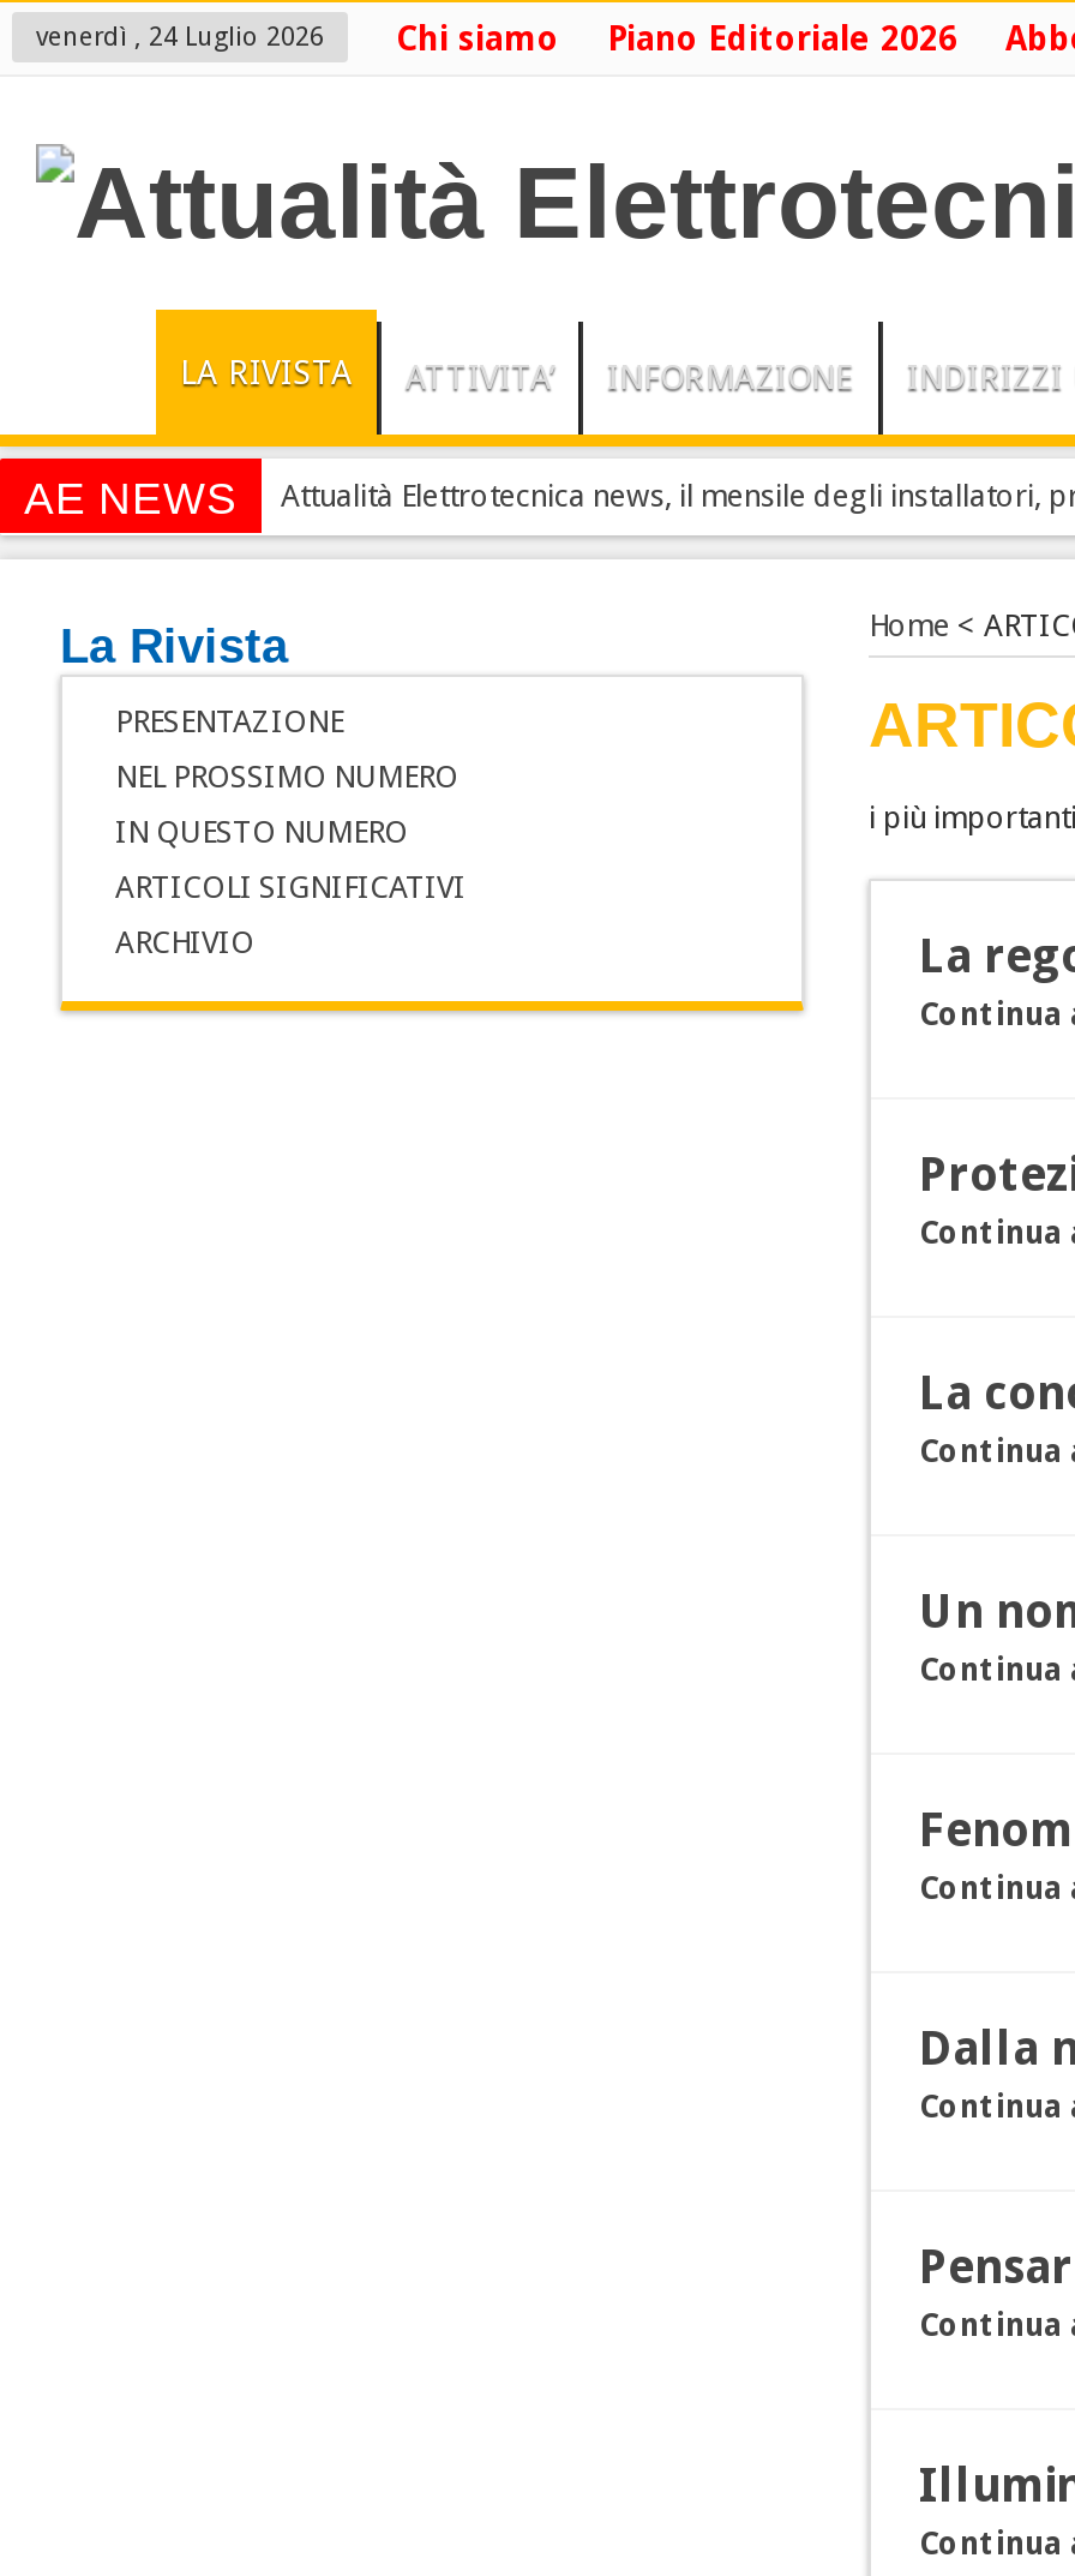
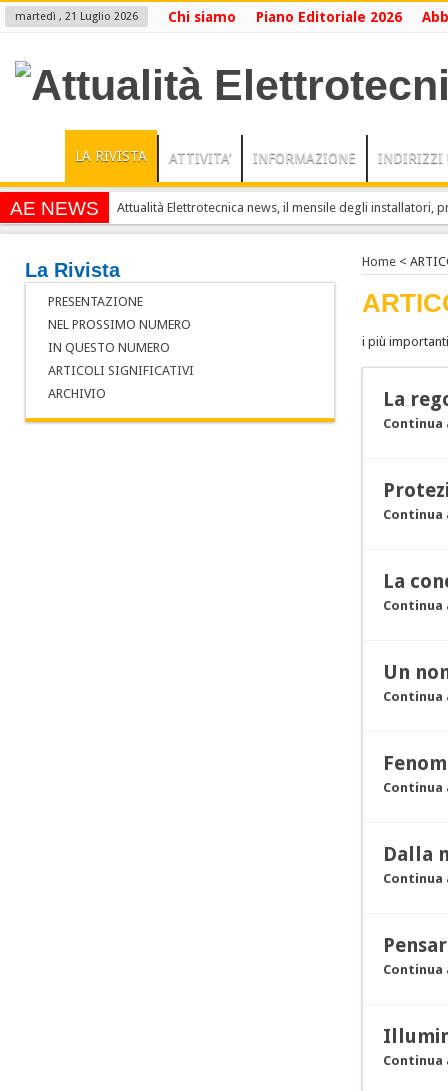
- venerdì , 24 Luglio 2026
+ martedì , 21 Luglio 2026
